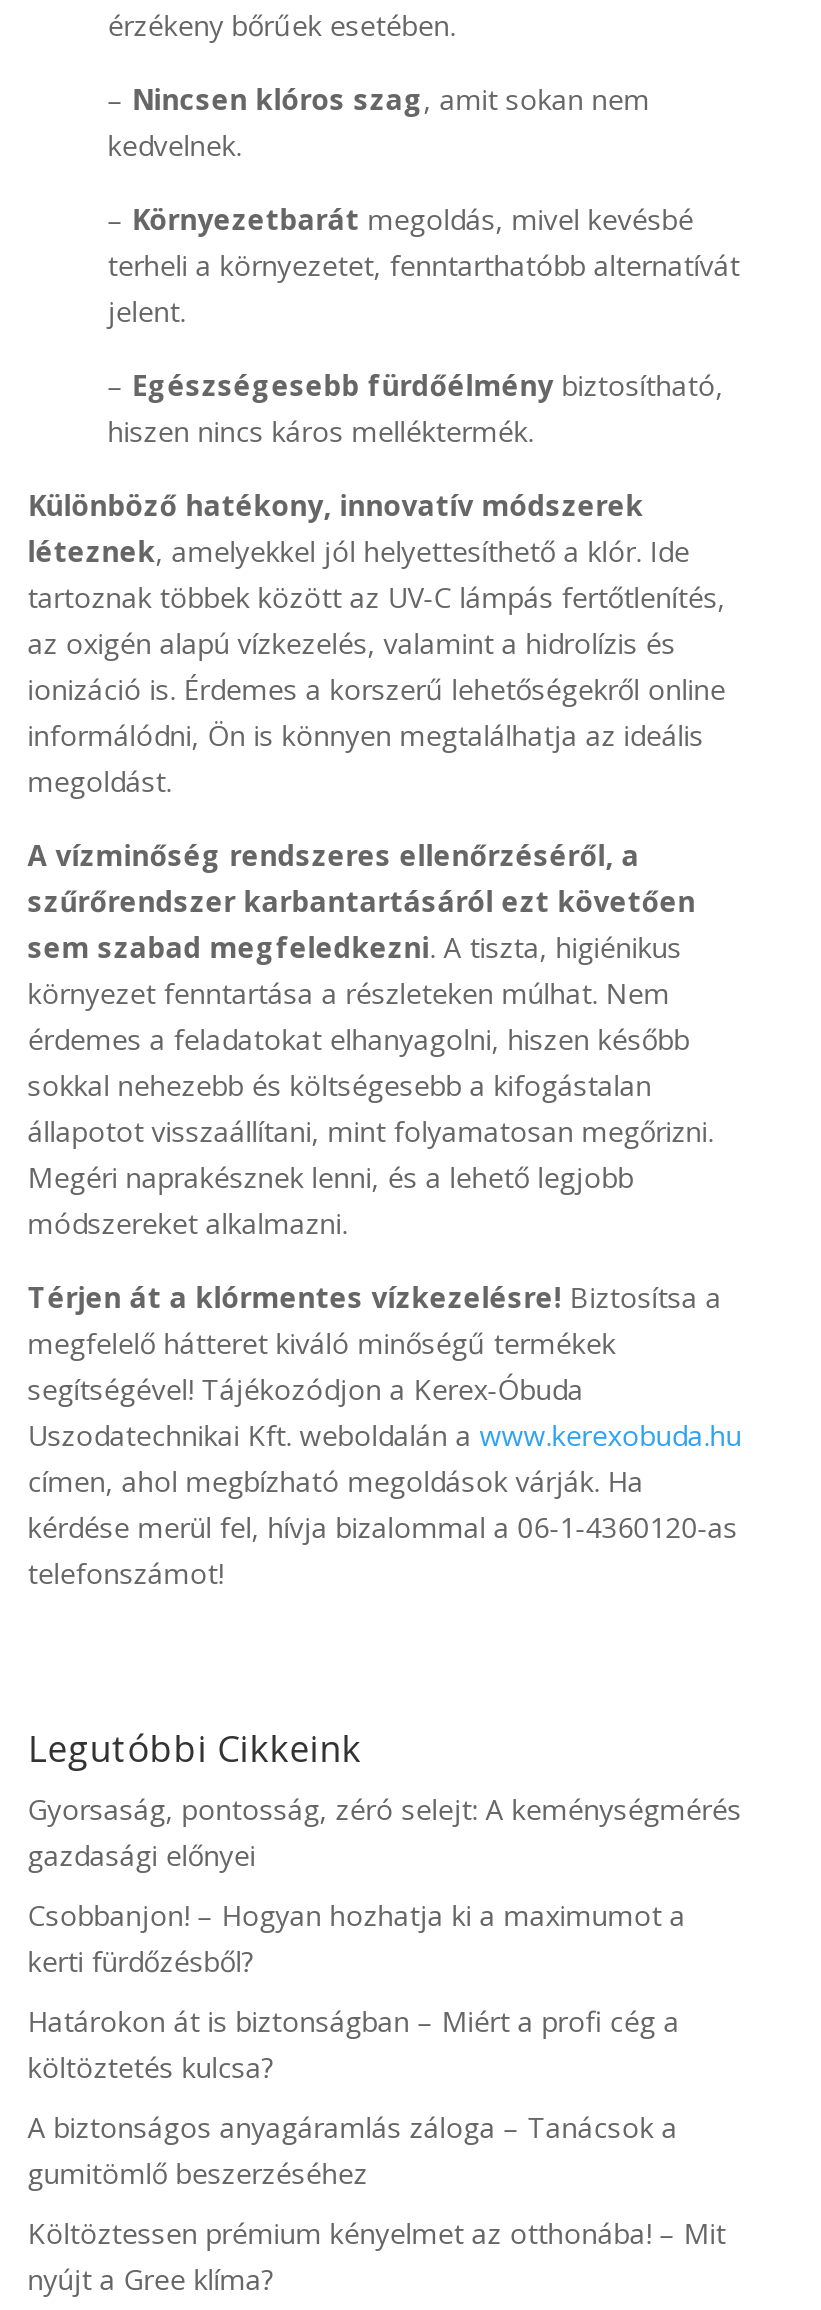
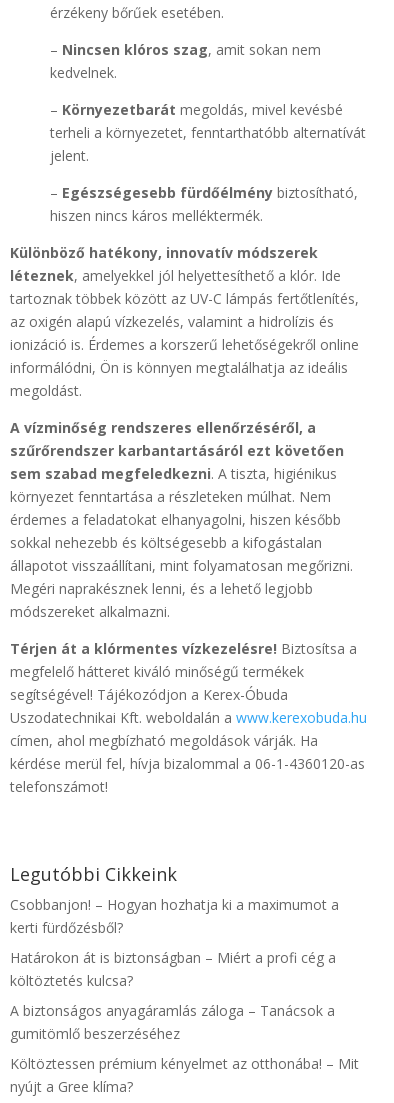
- Gyorsaság, pontosság, zéró selejt: A keménységmérés
- gazdasági előnyei
